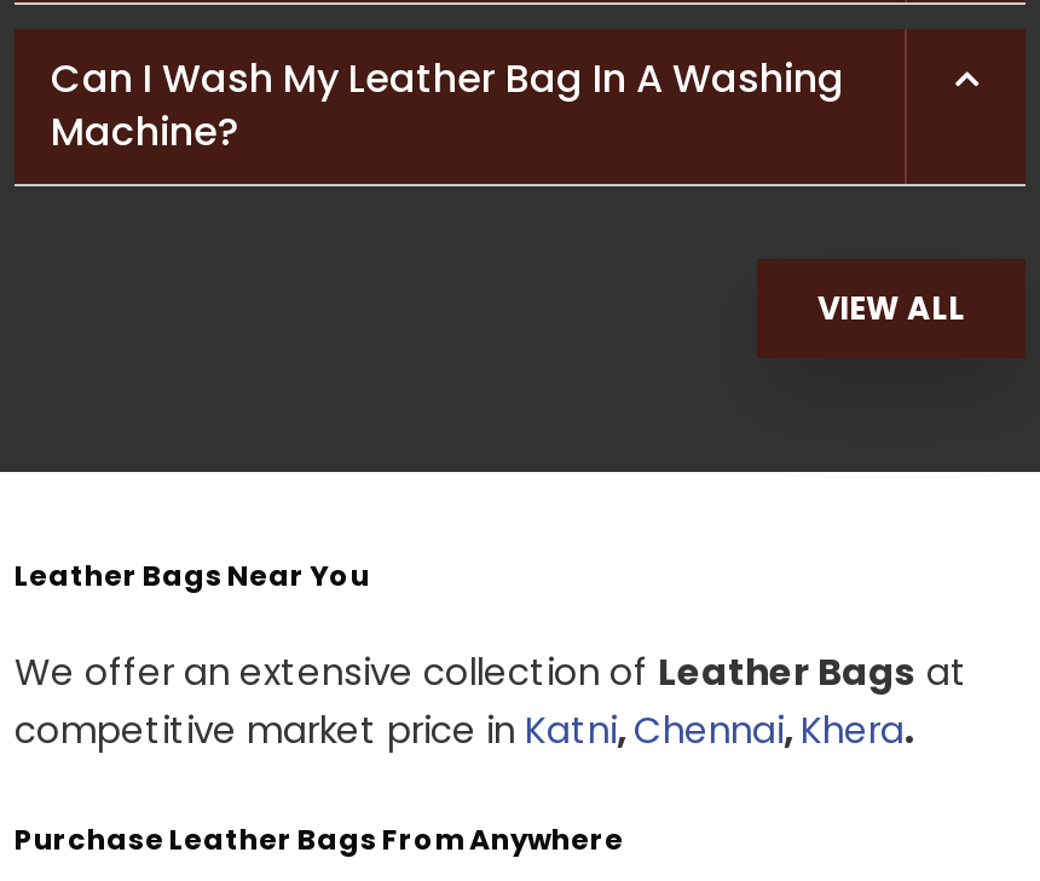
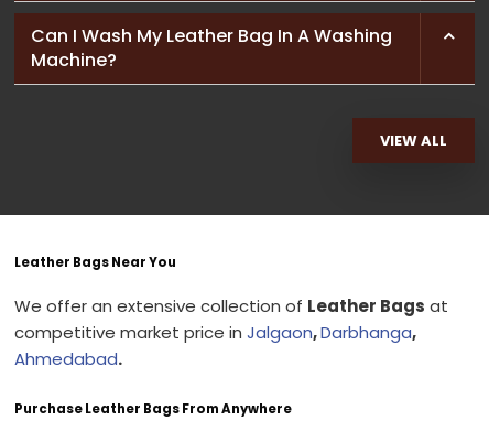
- competitive market price in Katni, Chennai, Khera.
+ competitive market price in Jalgaon, Darbhanga,
+ Ahmedabad.
